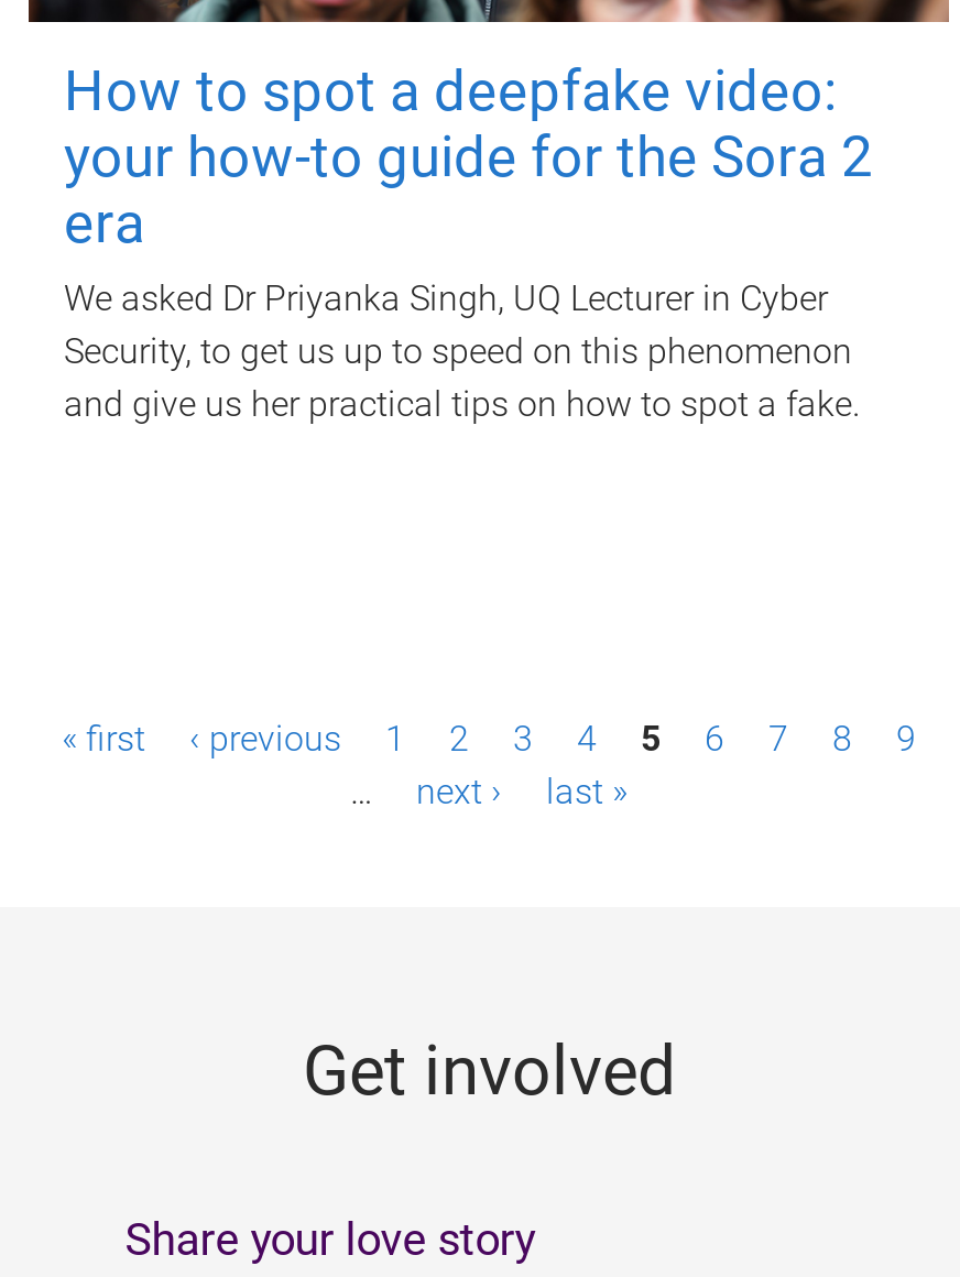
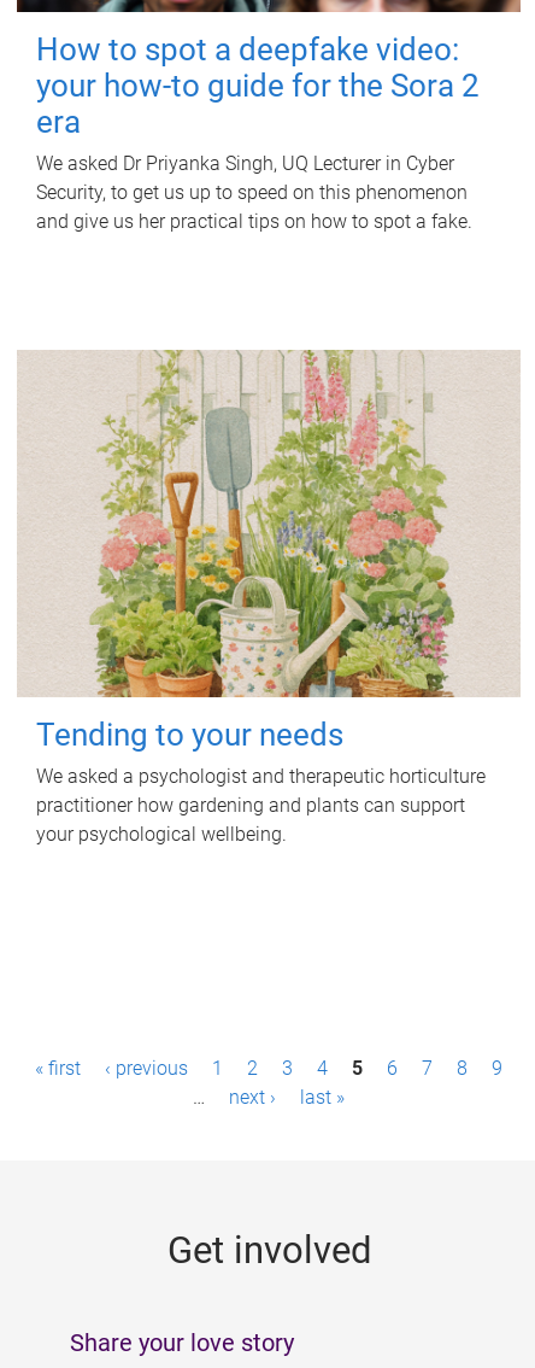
+ [image]
+ Tending to your needs
+ We asked a psychologist and therapeutic horticulture
+ practitioner how gardening and plants can support
+ your psychological wellbeing.
